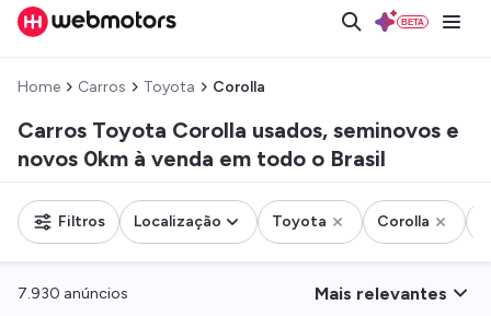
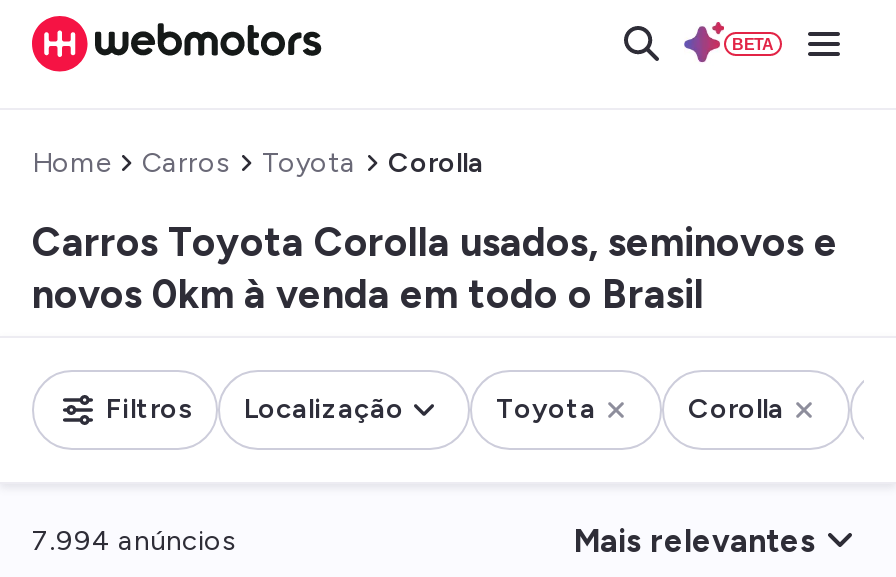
- 7.930 anúncios
+ 7.994 anúncios
